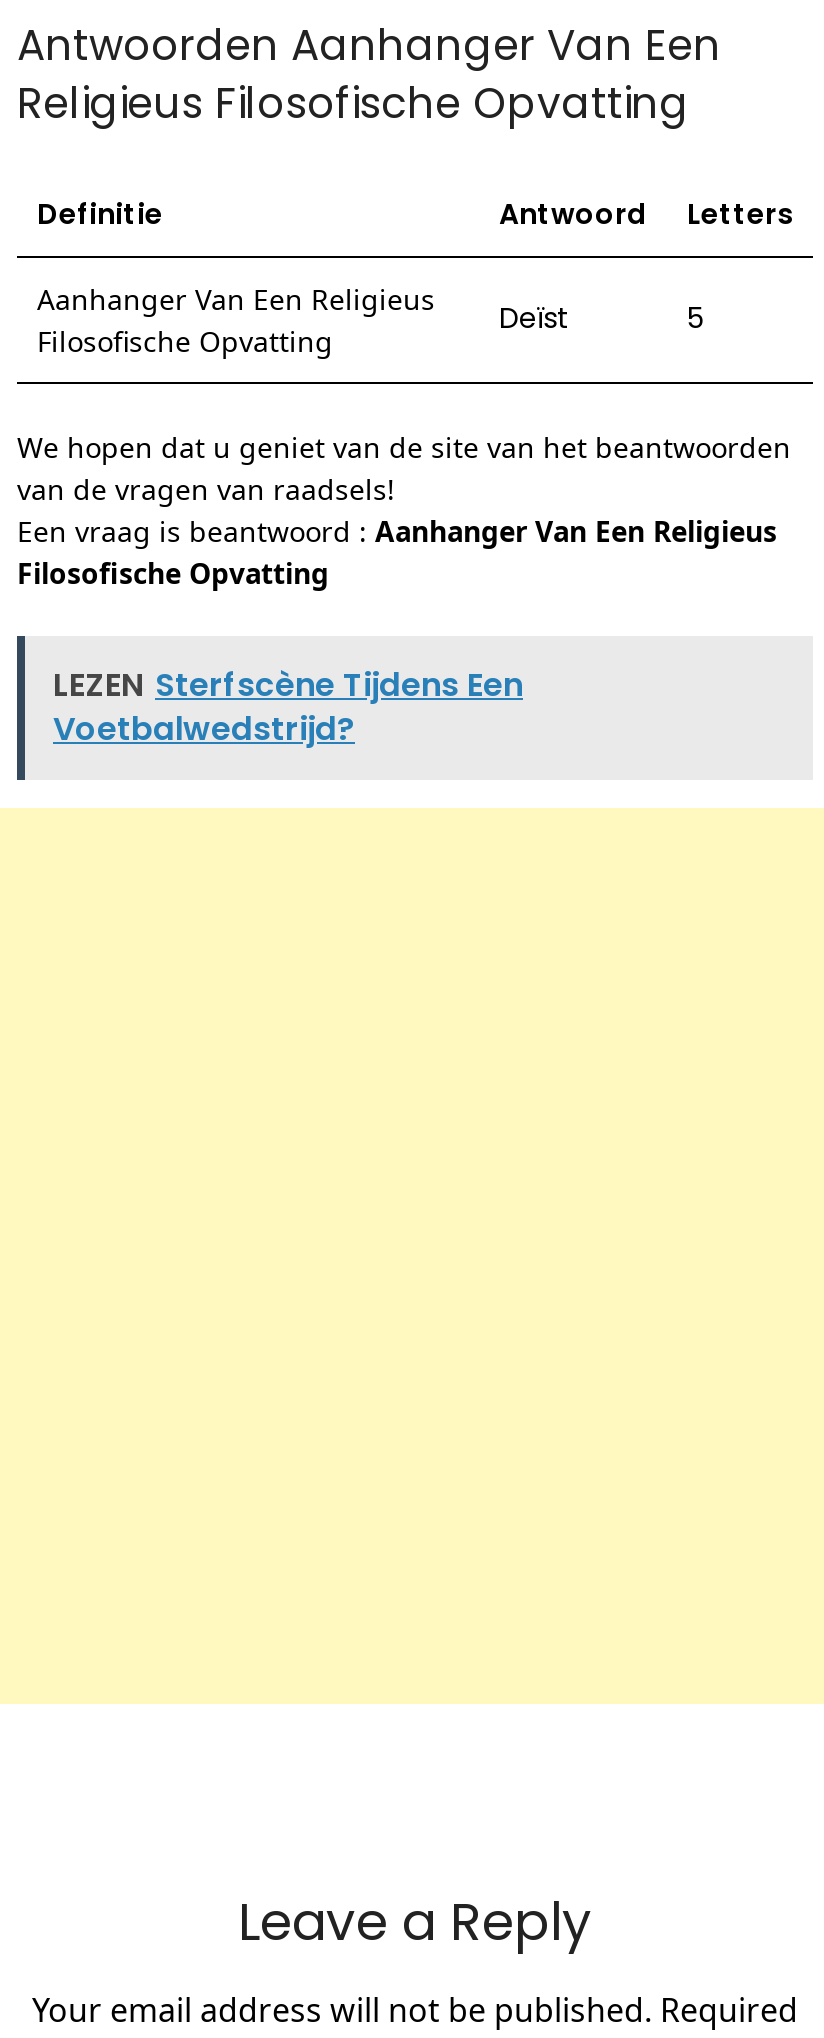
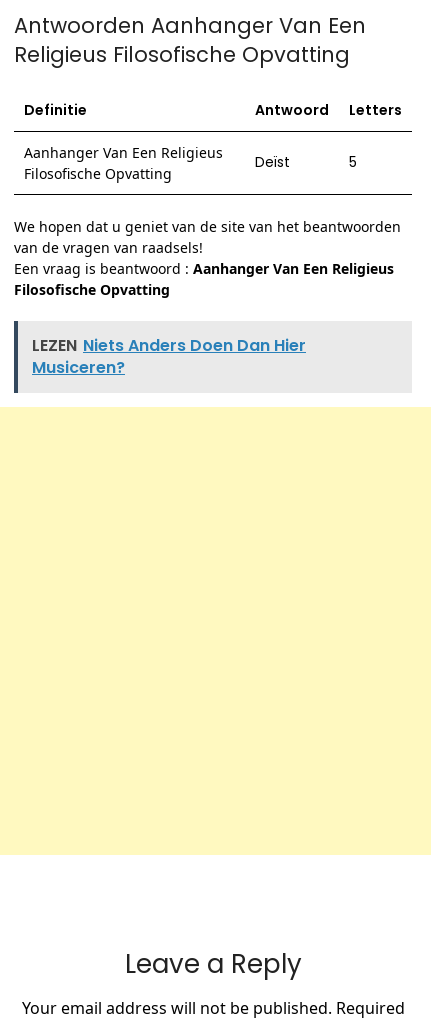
- LEZEN Sterfscène Tijdens Een
- Voetbalwedstrijd?
+ LEZEN Niets Anders Doen Dan Hier
+ Musiceren?
